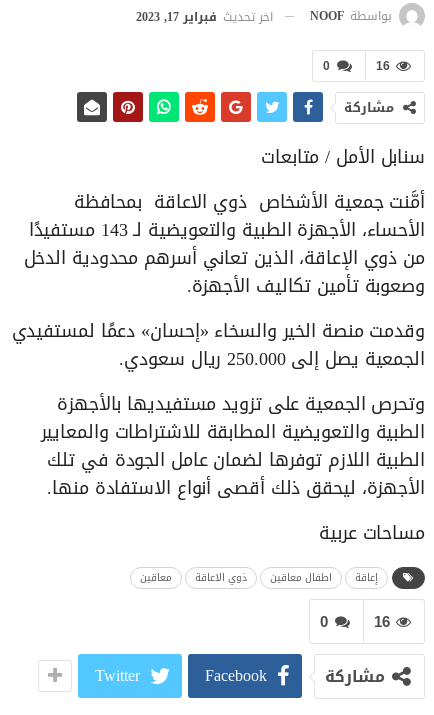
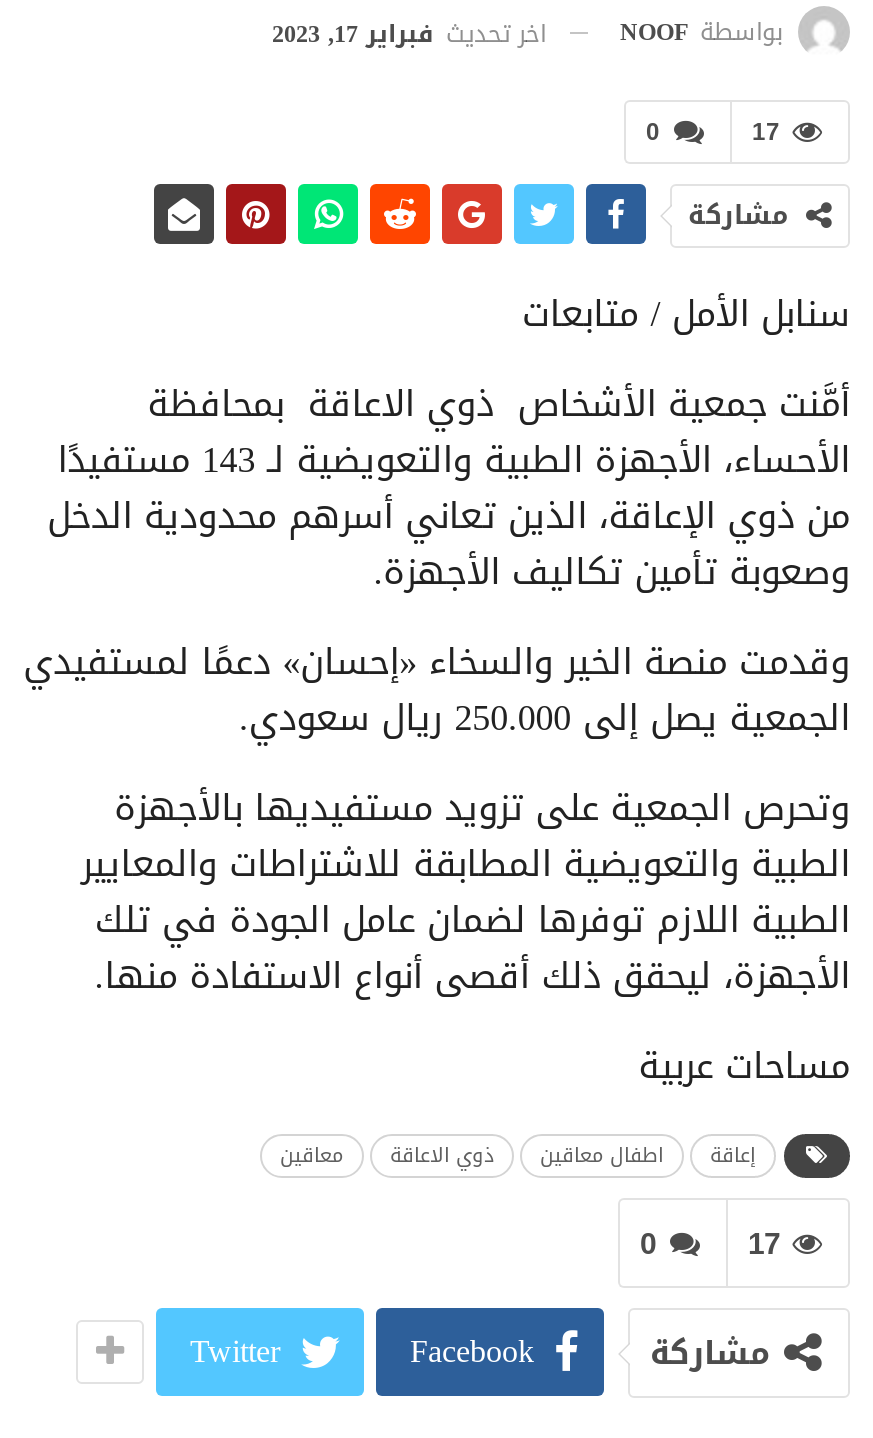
- 16
+ 17

- 16
+ 17
